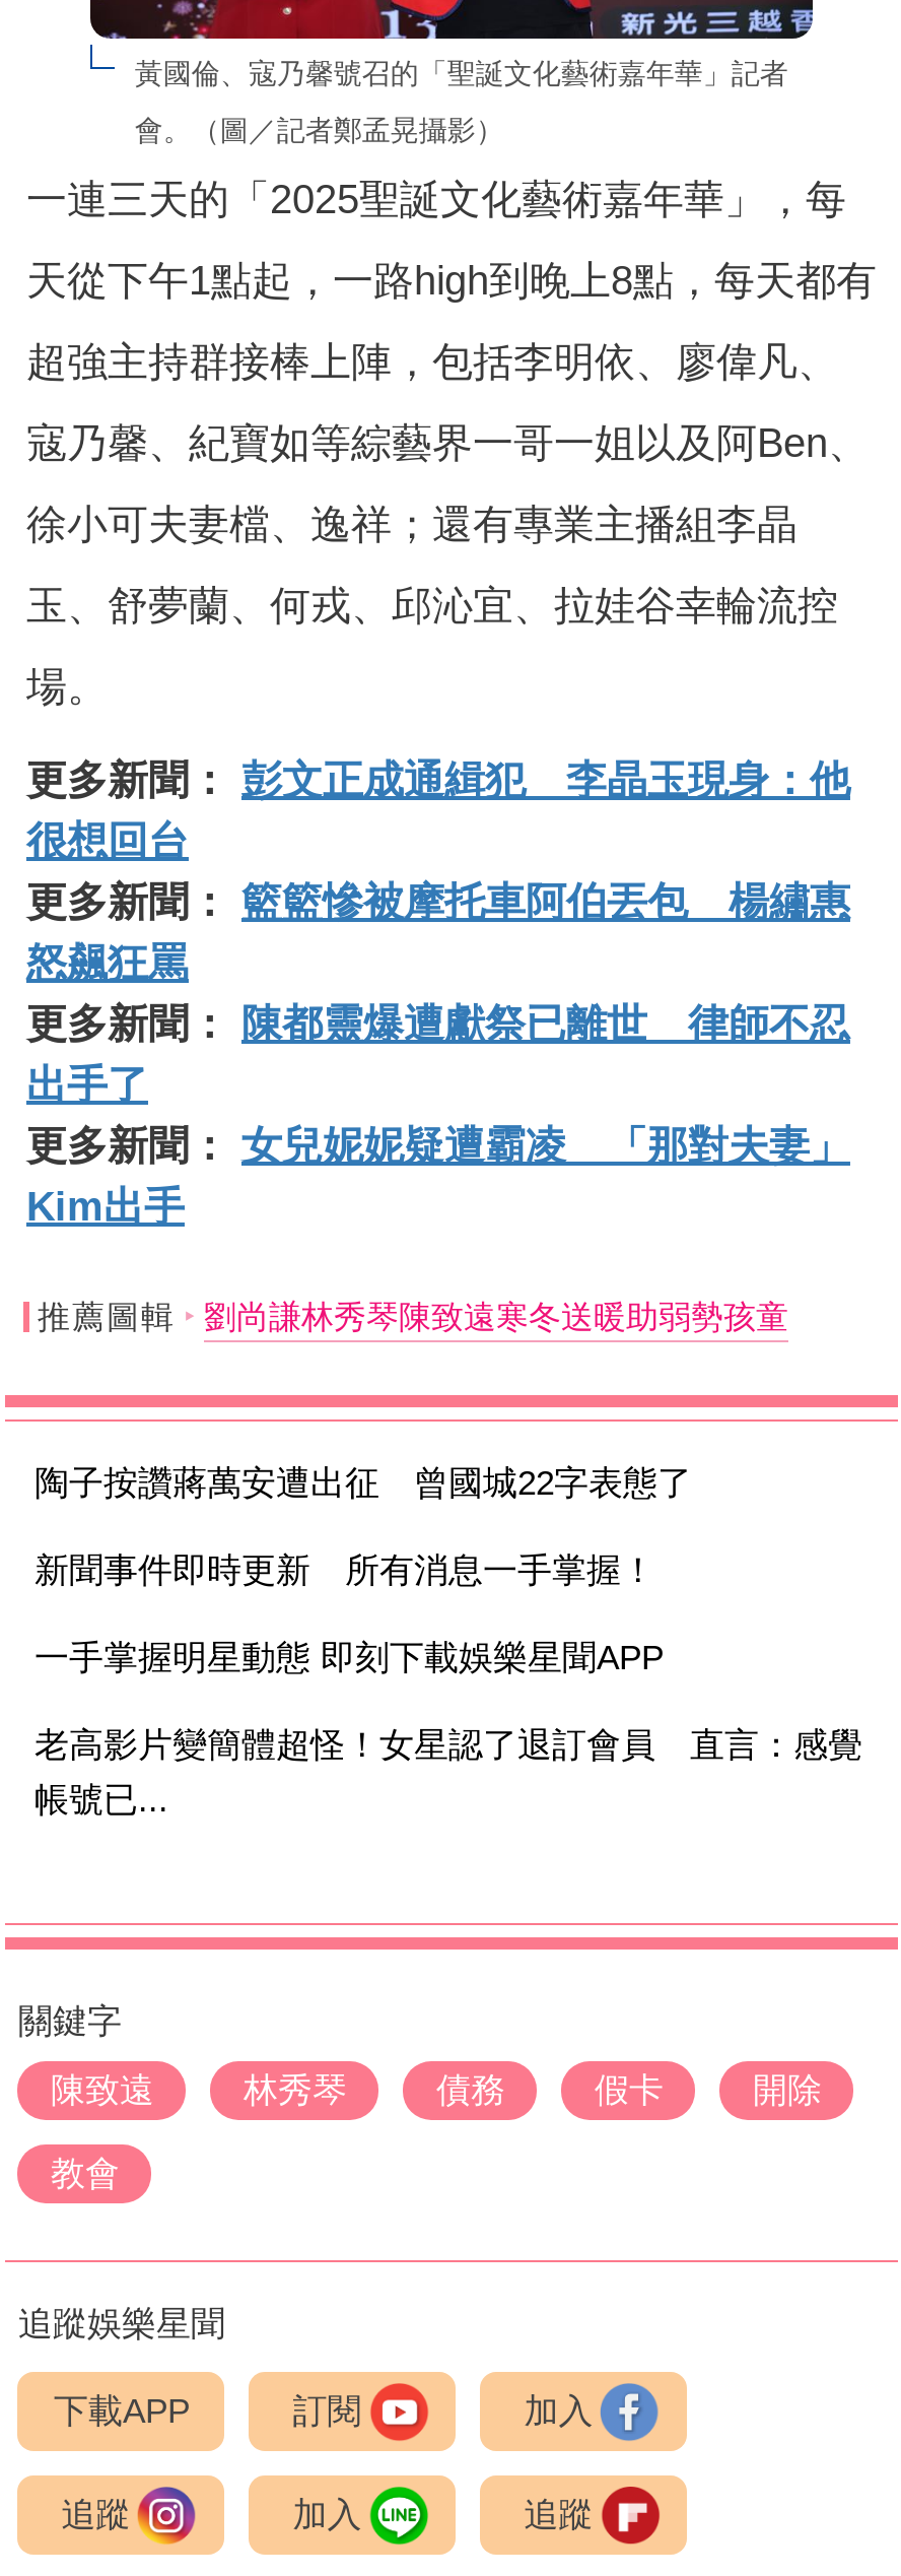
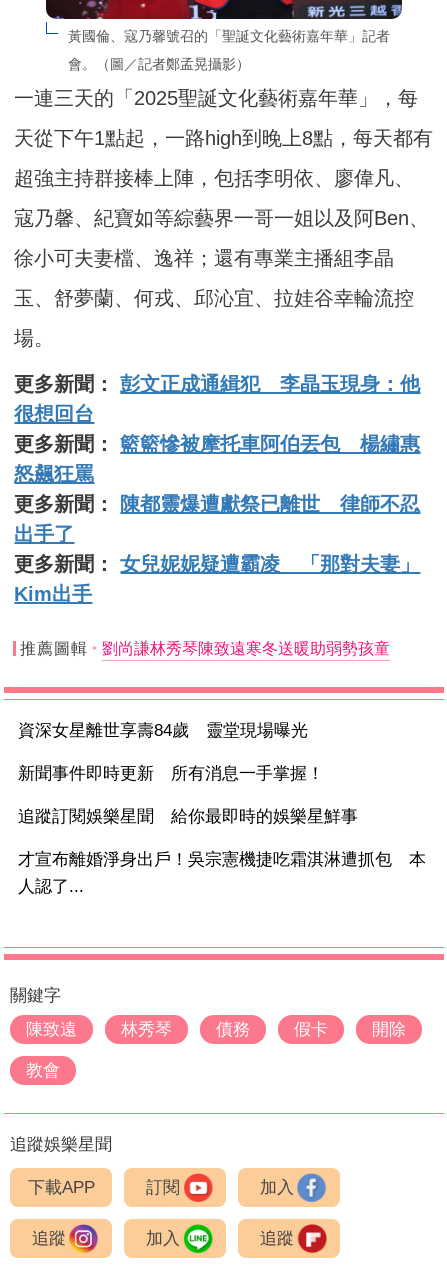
- 陶子按讚蔣萬安遭出征 曾國城22字表態了
+ 資深女星離世享壽84歲 靈堂現場曝光

- 一手掌握明星動態 即刻下載娛樂星聞APP
+ 追蹤訂閱娛樂星聞 給你最即時的娛樂星鮮事

- 老高影片變簡體超怪！女星認了退訂會員 直言：感覺
- 帳號已...
+ 才宣布離婚淨身出戶！吳宗憲機捷吃霜淇淋遭抓包 本
+ 人認了...
